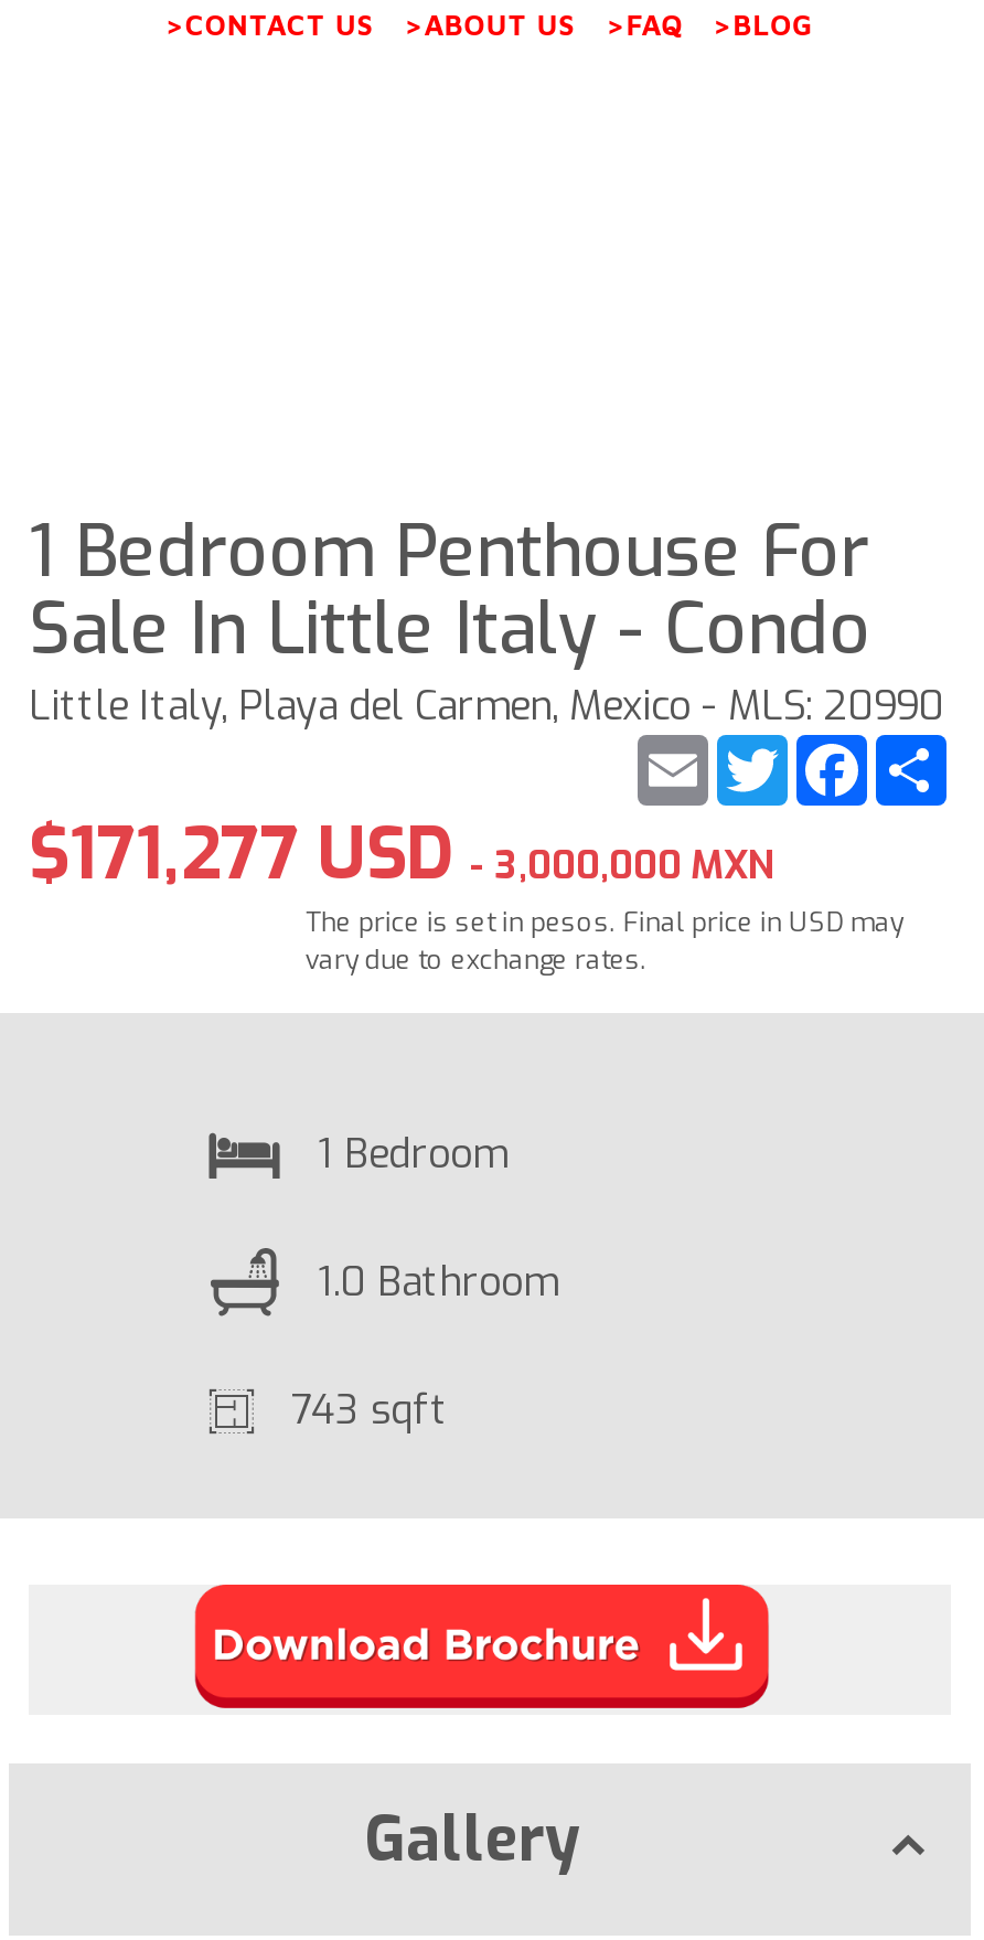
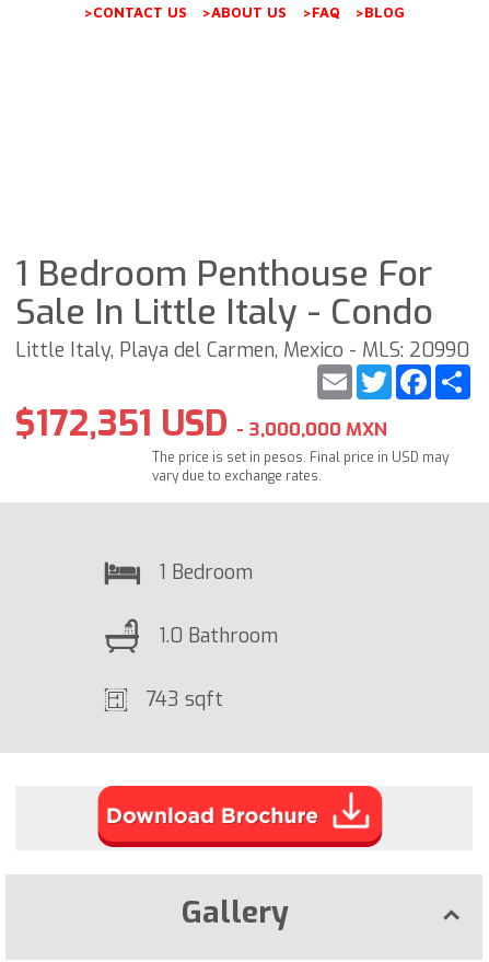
- $171,277 USD - 3,000,000 MXN
+ $172,351 USD - 3,000,000 MXN
